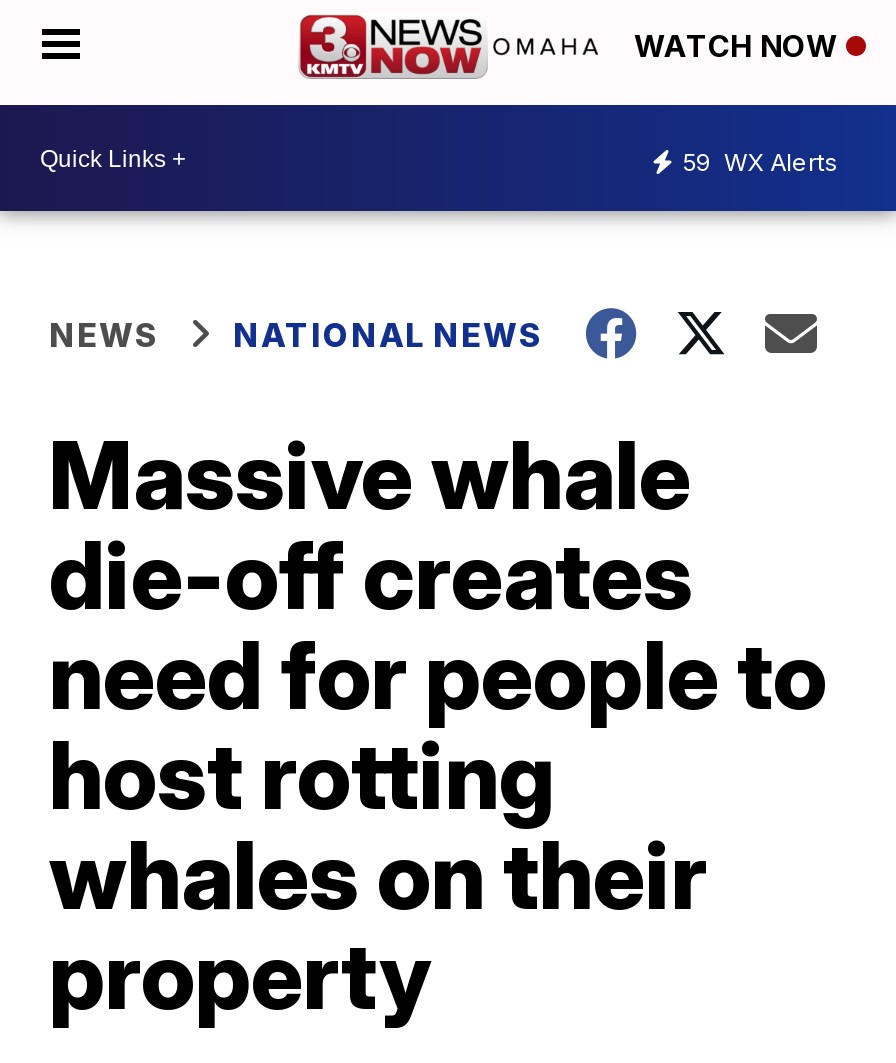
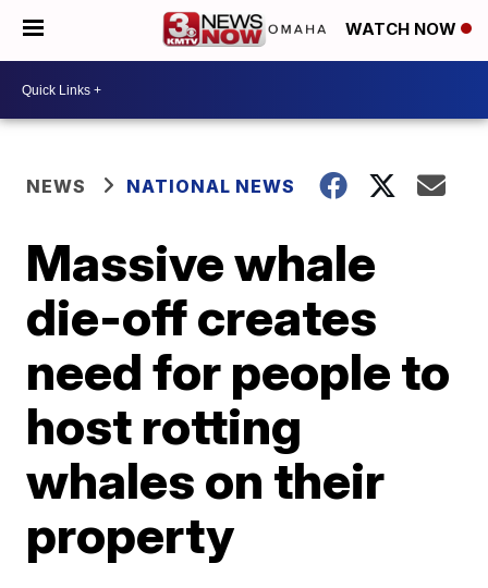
- 59 WX Alerts
